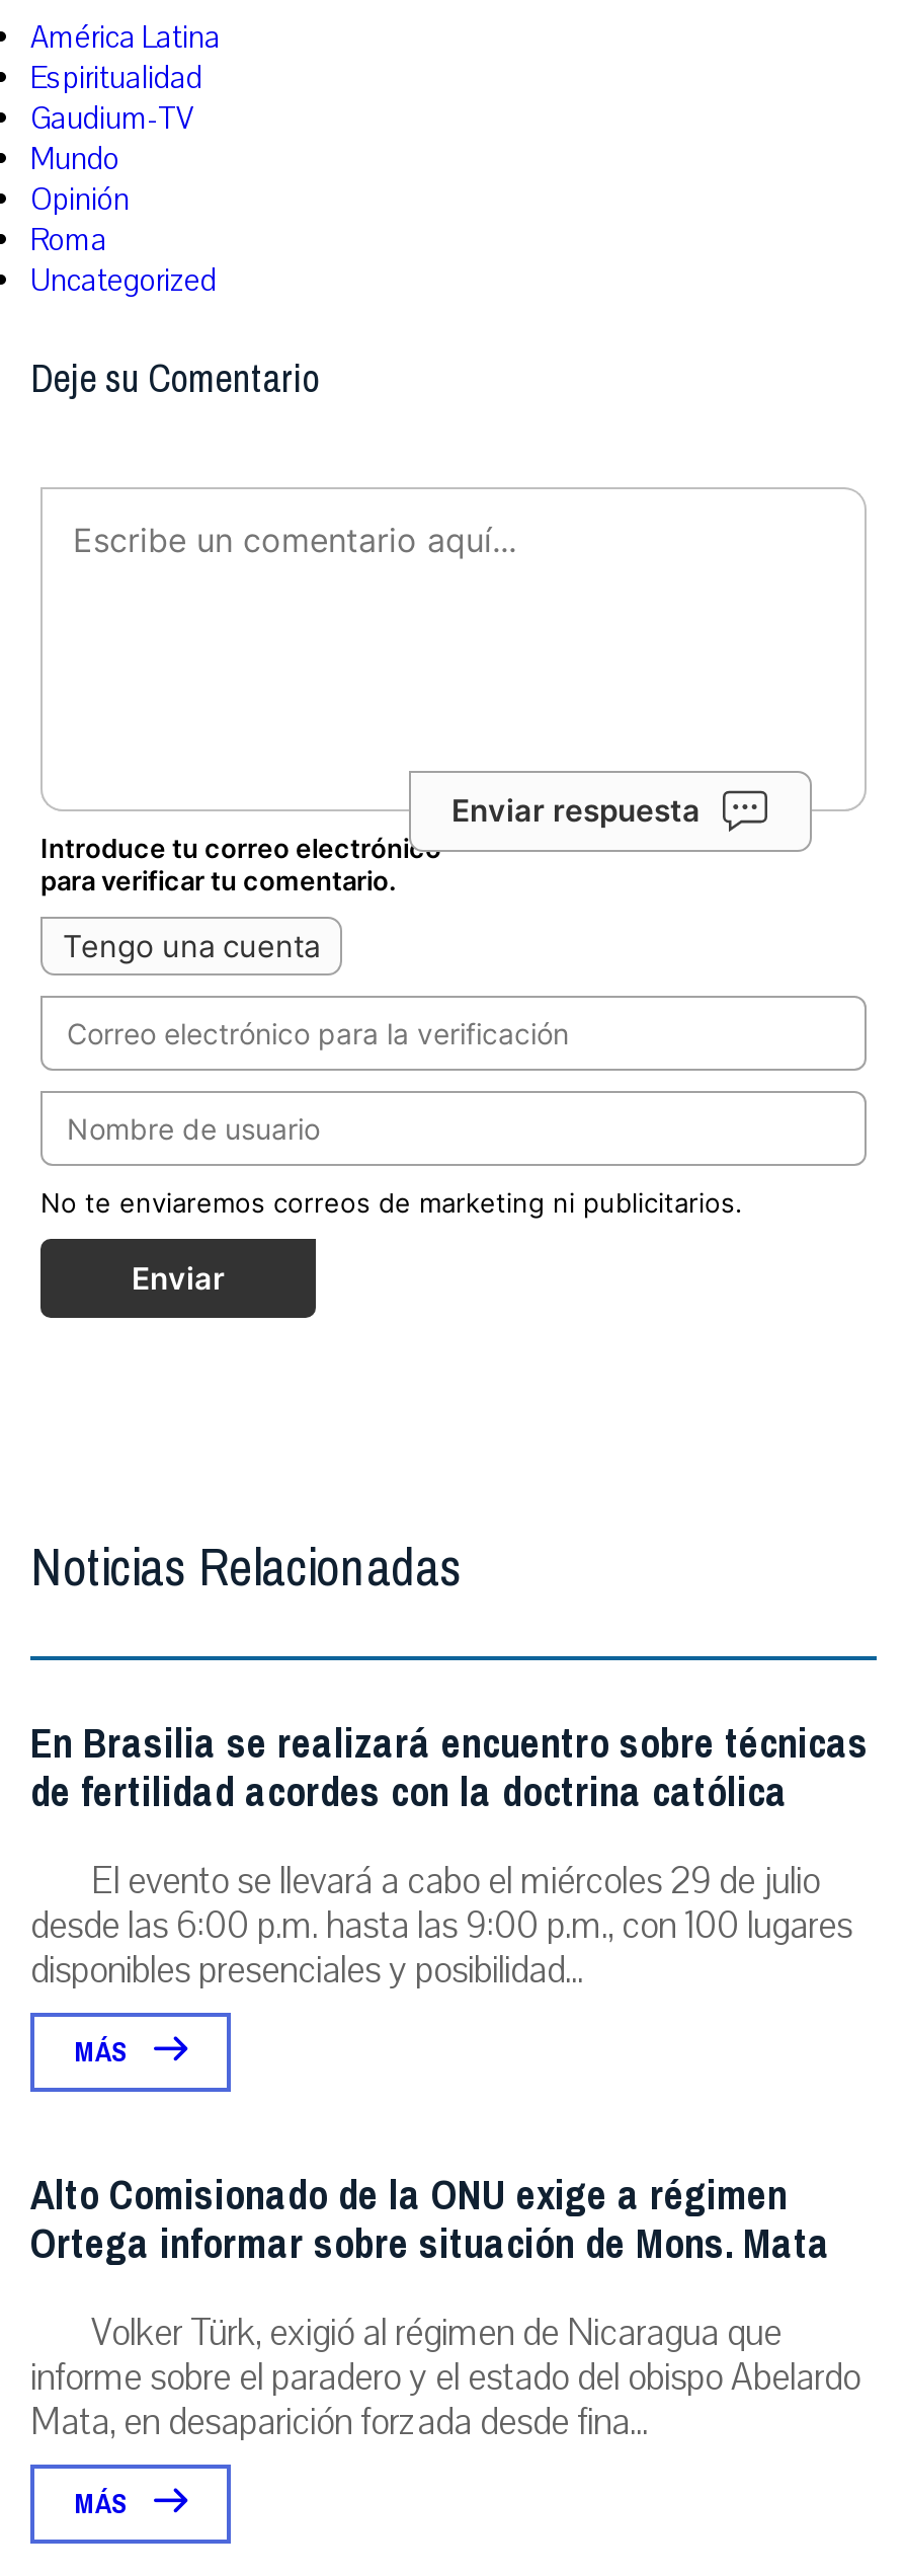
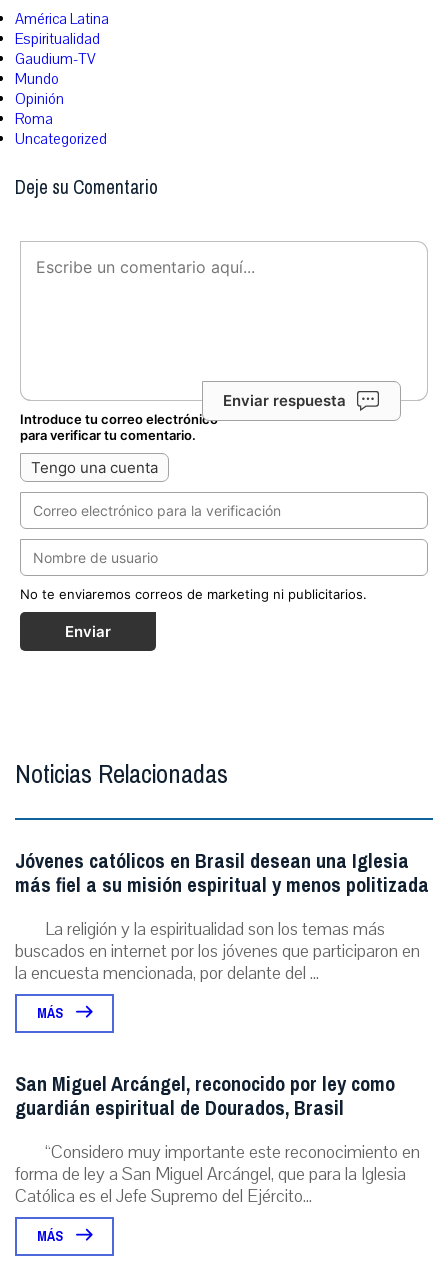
- En Brasilia se realizará encuentro sobre técnicas
- de fertilidad acordes con la doctrina católica
- El evento se llevará a cabo el miércoles 29 de julio
- desde las 6:00 p.m. hasta las 9:00 p.m., con 100 lugares
- disponibles presenciales y posibilidad...
+ Jóvenes católicos en Brasil desean una Iglesia
+ más fiel a su misión espiritual y menos politizada
+ La religión y la espiritualidad son los temas más
+ buscados en internet por los jóvenes que participaron en
+ la encuesta mencionada, por delante del ...

- Alto Comisionado de la ONU exige a régimen
- Ortega informar sobre situación de Mons. Mata
- Volker Türk, exigió al régimen de Nicaragua que
- informe sobre el paradero y el estado del obispo Abelardo
- Mata, en desaparición forzada desde fina...
+ San Miguel Arcángel, reconocido por ley como
+ guardián espiritual de Dourados, Brasil
+ “Considero muy importante este reconocimiento en
+ forma de ley a San Miguel Arcángel, que para la Iglesia
+ Católica es el Jefe Supremo del Ejército...
